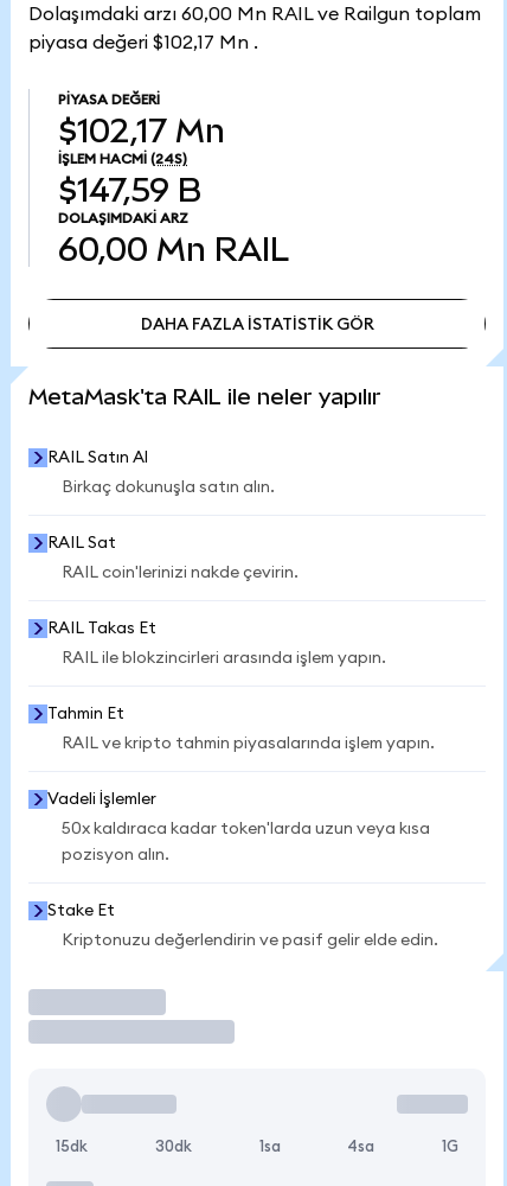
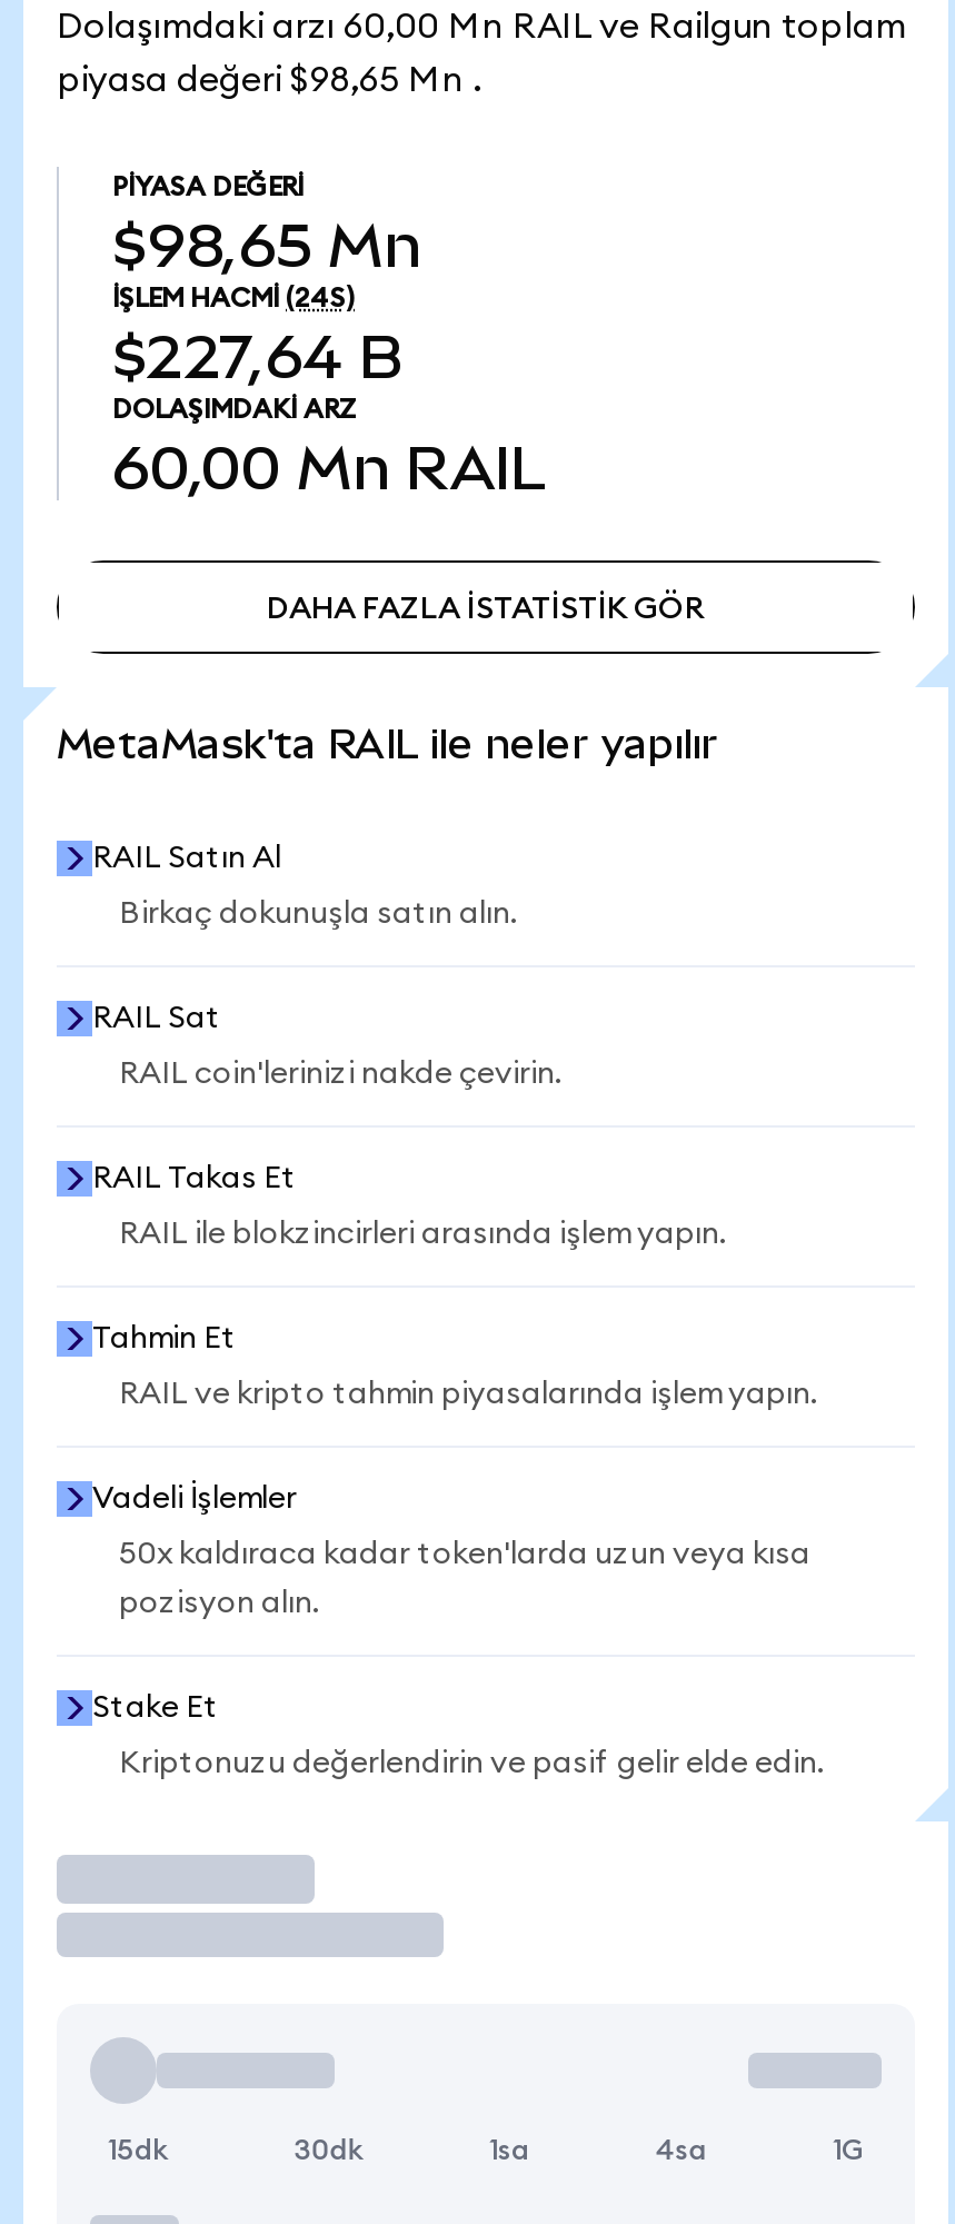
- piyasa değeri $102,17 Mn .
+ piyasa değeri $98,65 Mn .

- $102,17 Mn
+ $98,65 Mn

- $147,59 B
+ $227,64 B
